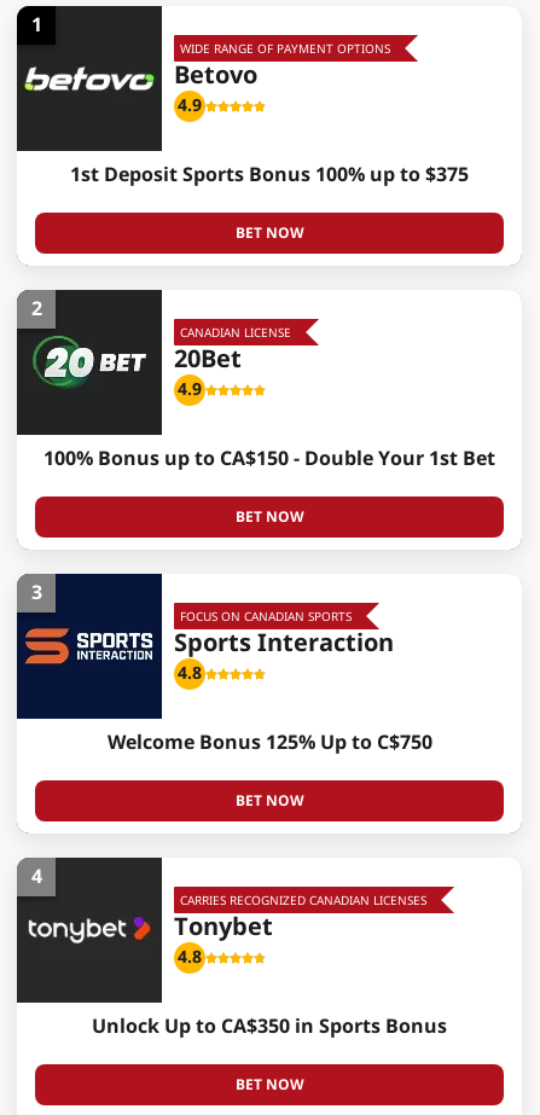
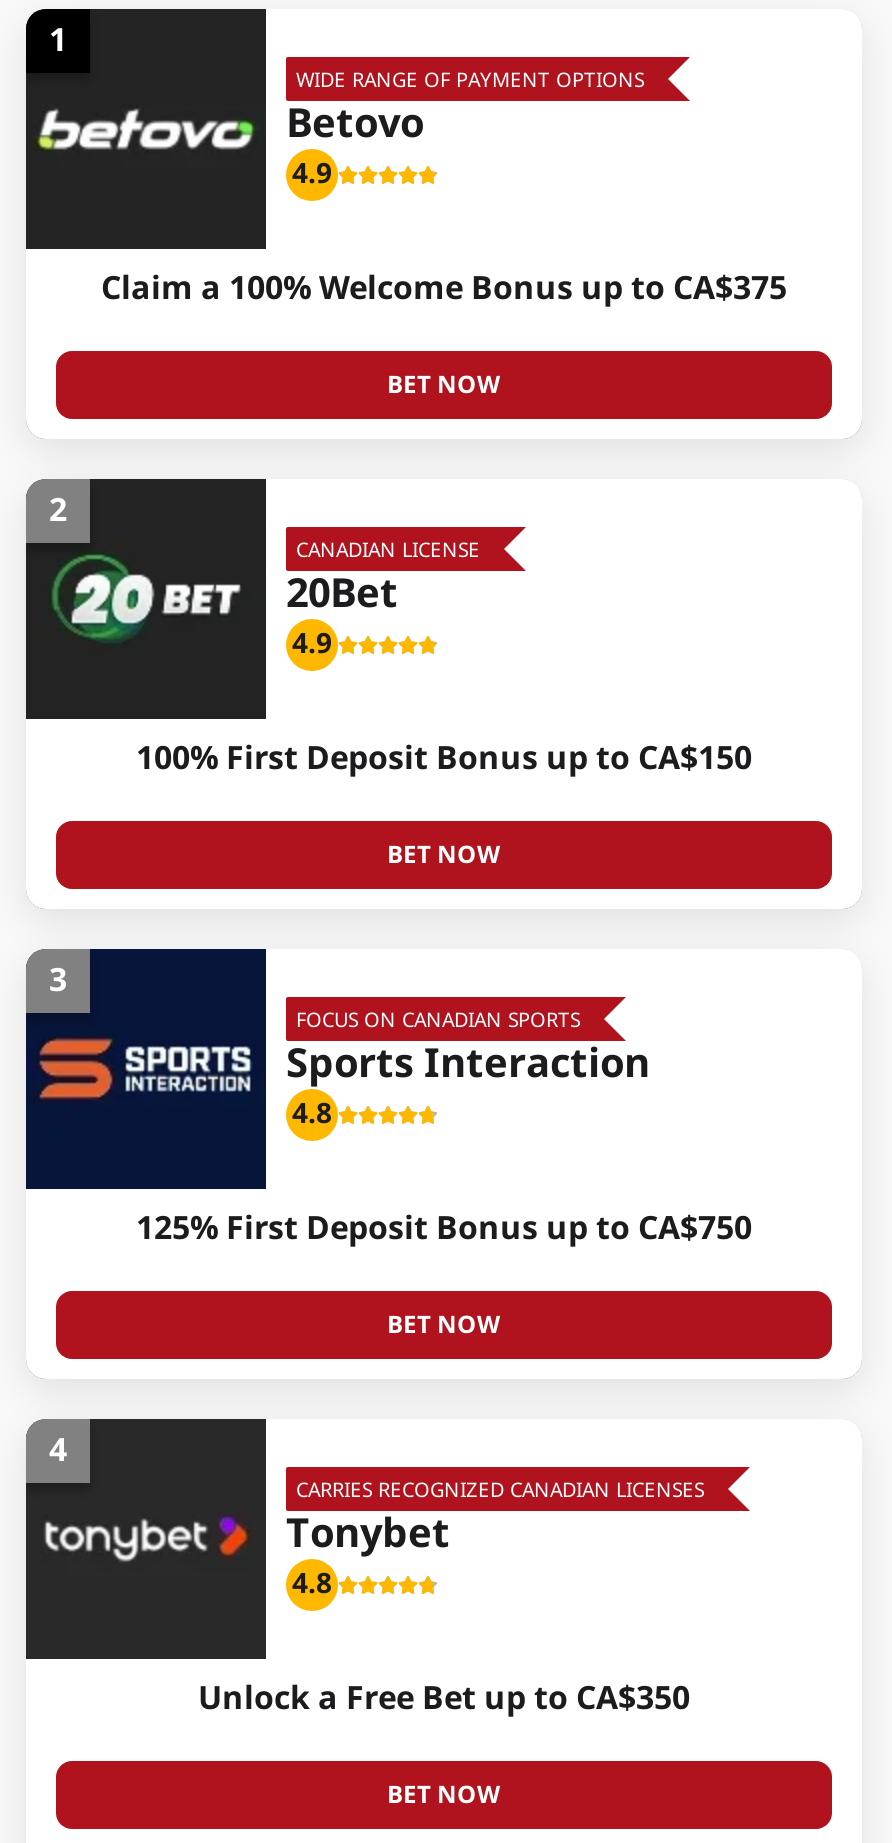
- 1st Deposit Sports Bonus 100% up to $375
+ Claim a 100% Welcome Bonus up to CA$375

- 100% Bonus up to CA$150 - Double Your 1st Bet
+ 100% First Deposit Bonus up to CA$150

- Welcome Bonus 125% Up to C$750
+ 125% First Deposit Bonus up to CA$750

- Unlock Up to CA$350 in Sports Bonus
+ Unlock a Free Bet up to CA$350
